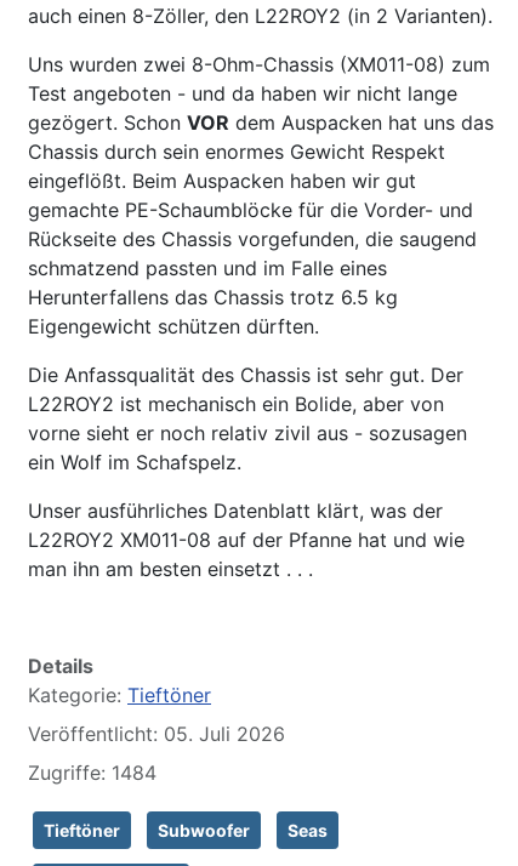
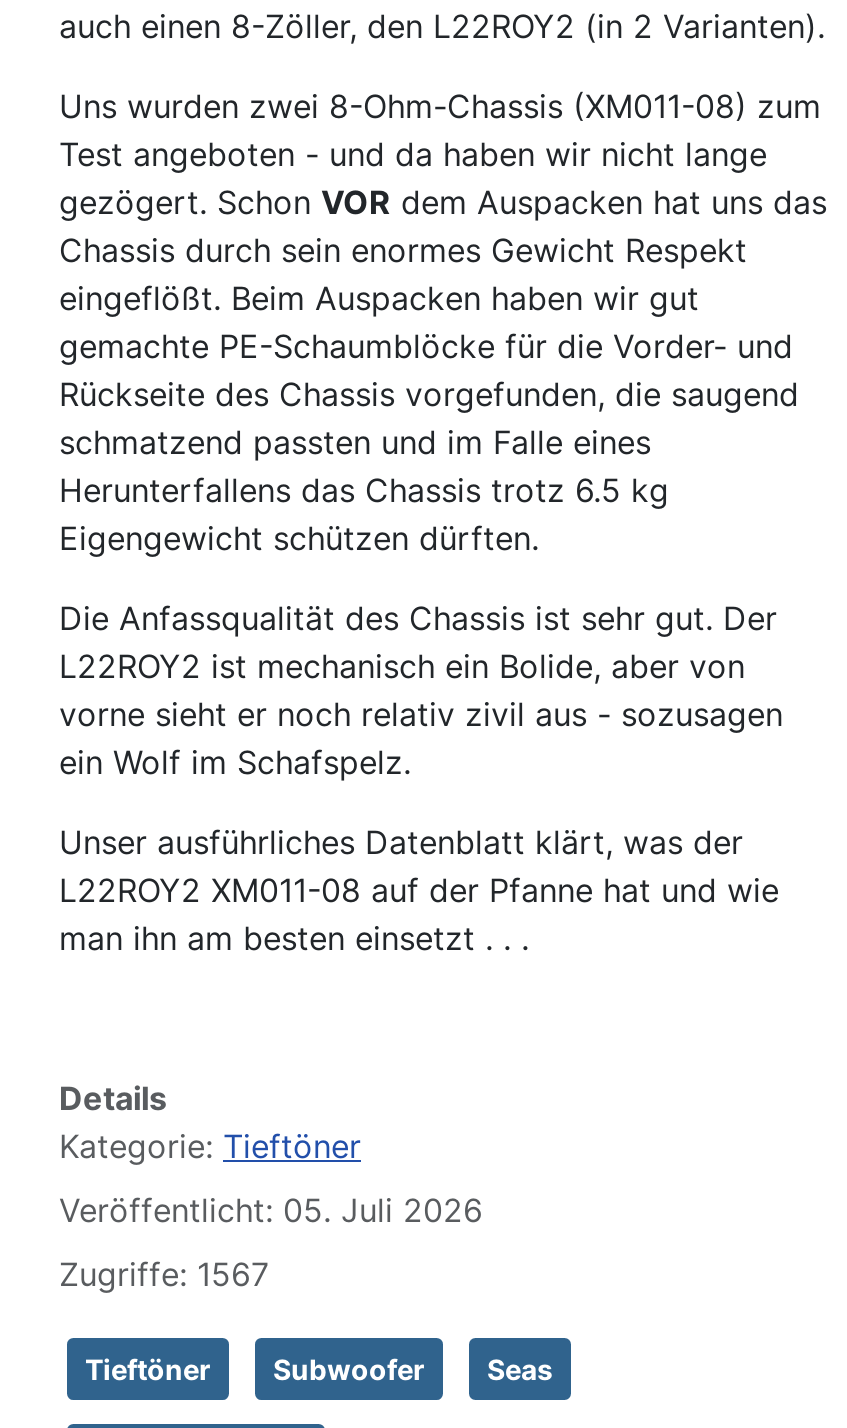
- Zugriffe: 1484
+ Zugriffe: 1567
